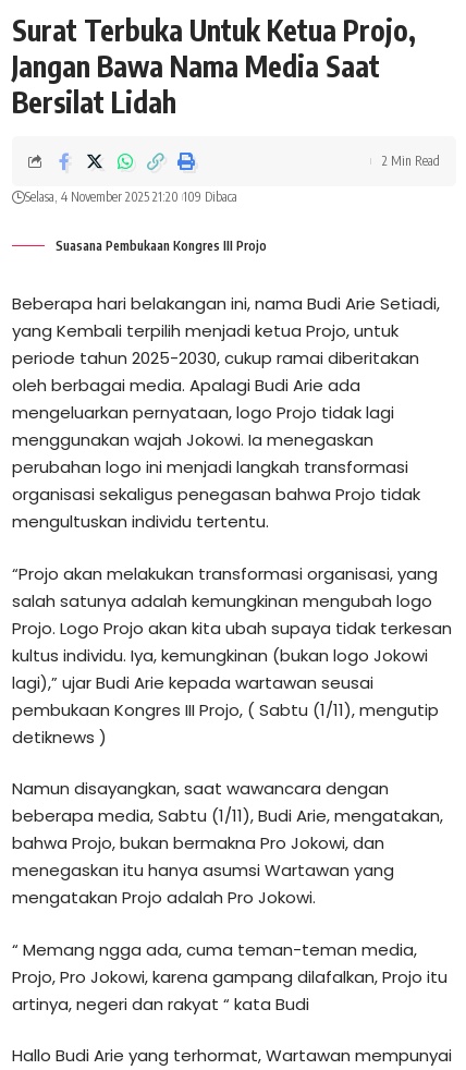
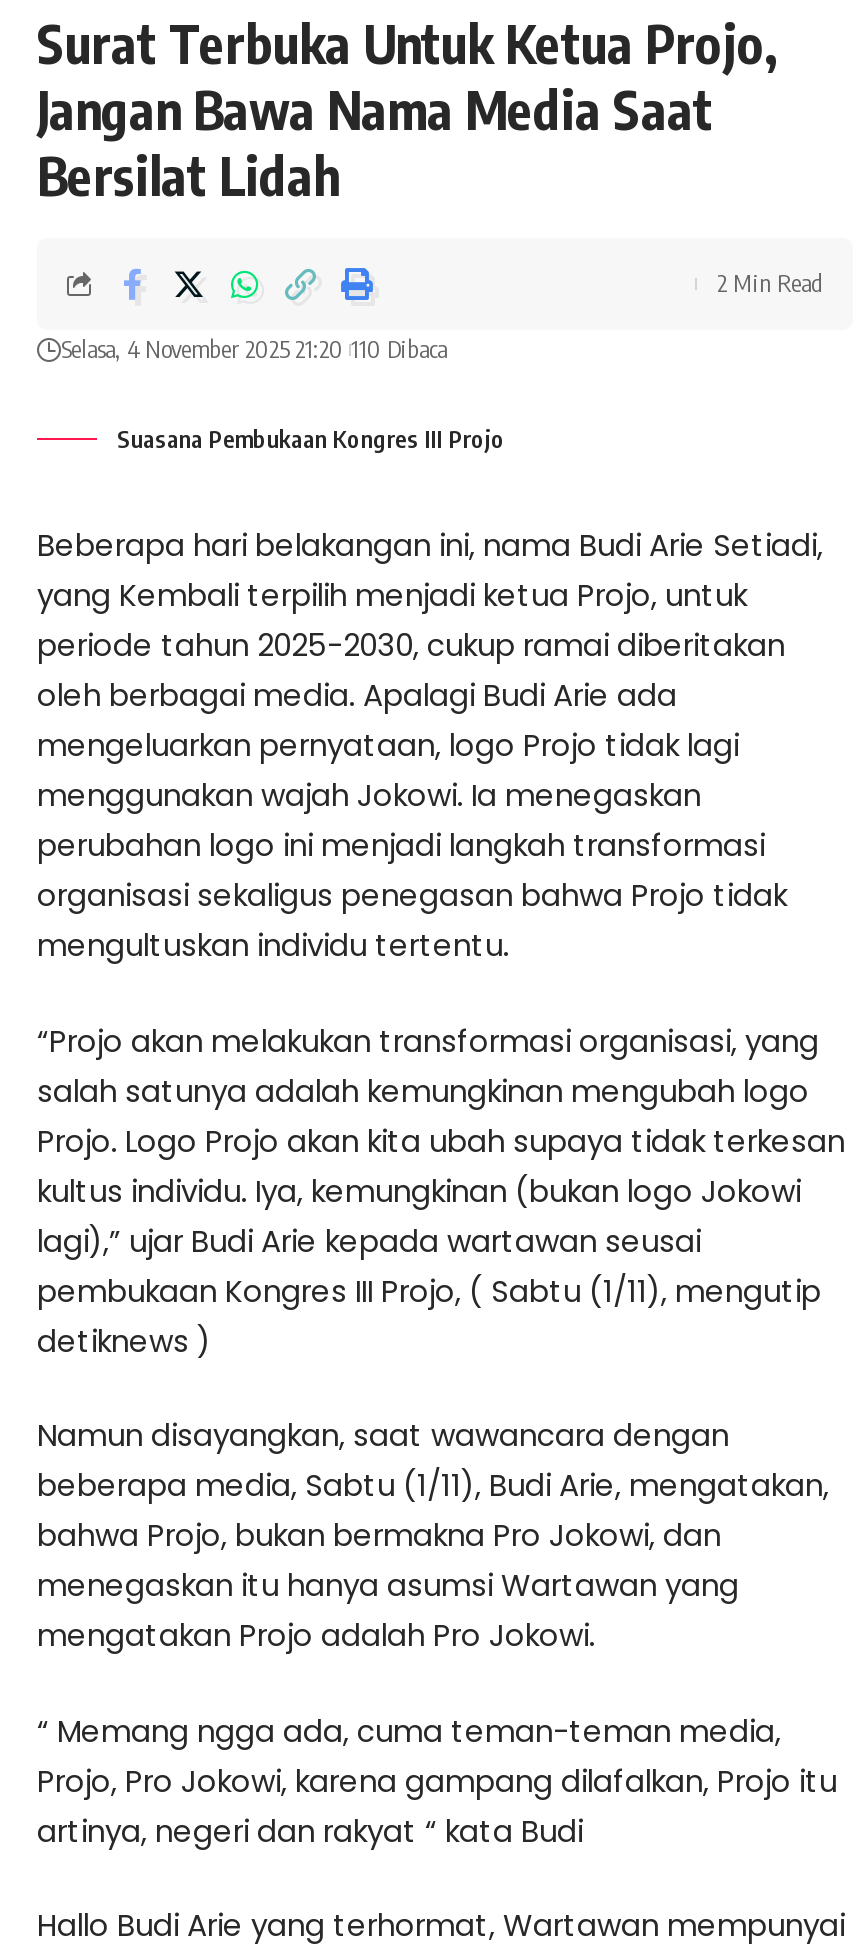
- Selasa, 4 November 2025 21:20 109 Dibaca
+ Selasa, 4 November 2025 21:20 110 Dibaca
